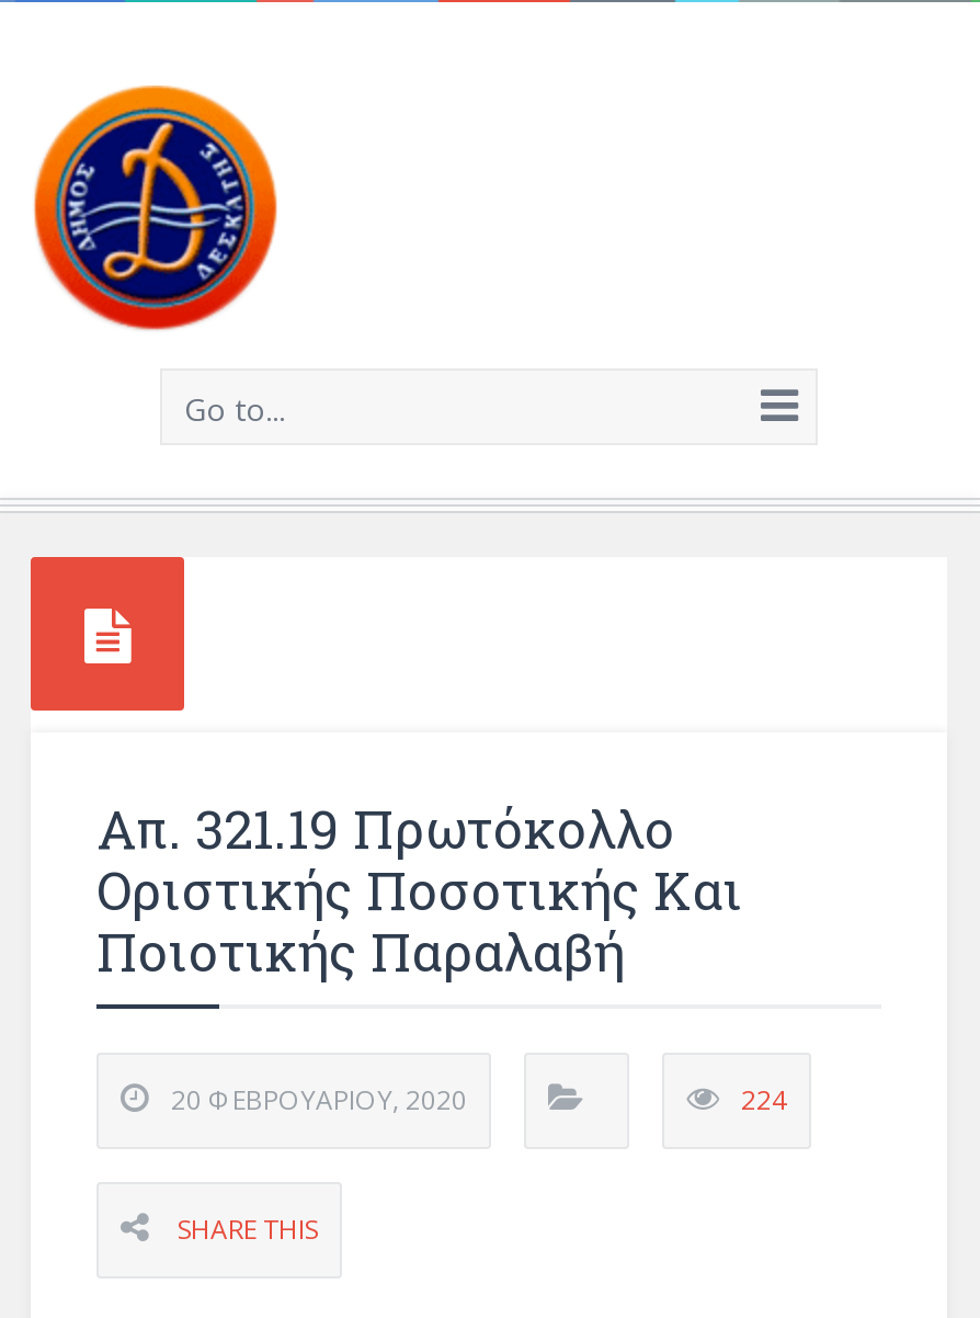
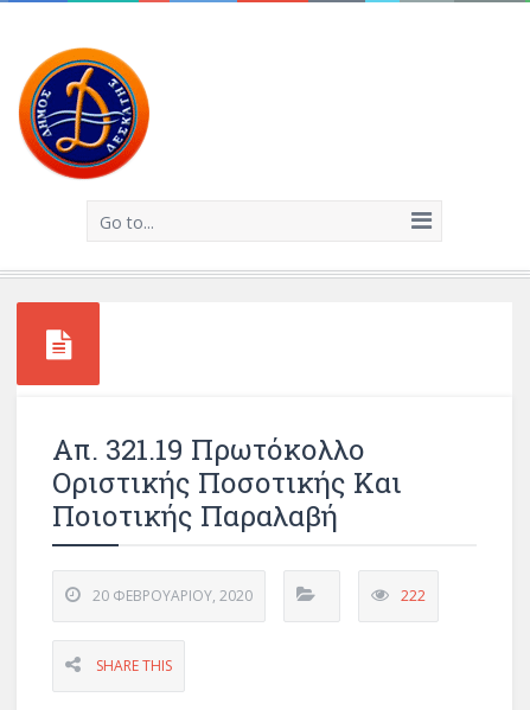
- 224
+ 222
